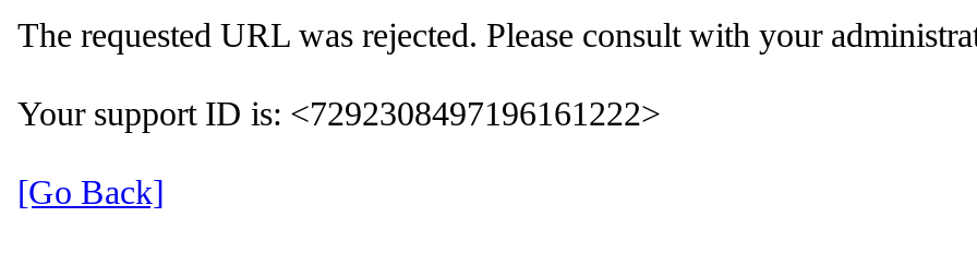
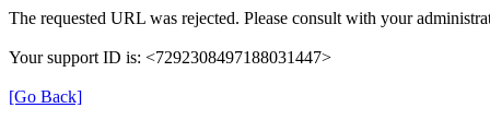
- Your support ID is: <7292308497196161222>
+ Your support ID is: <7292308497188031447>
